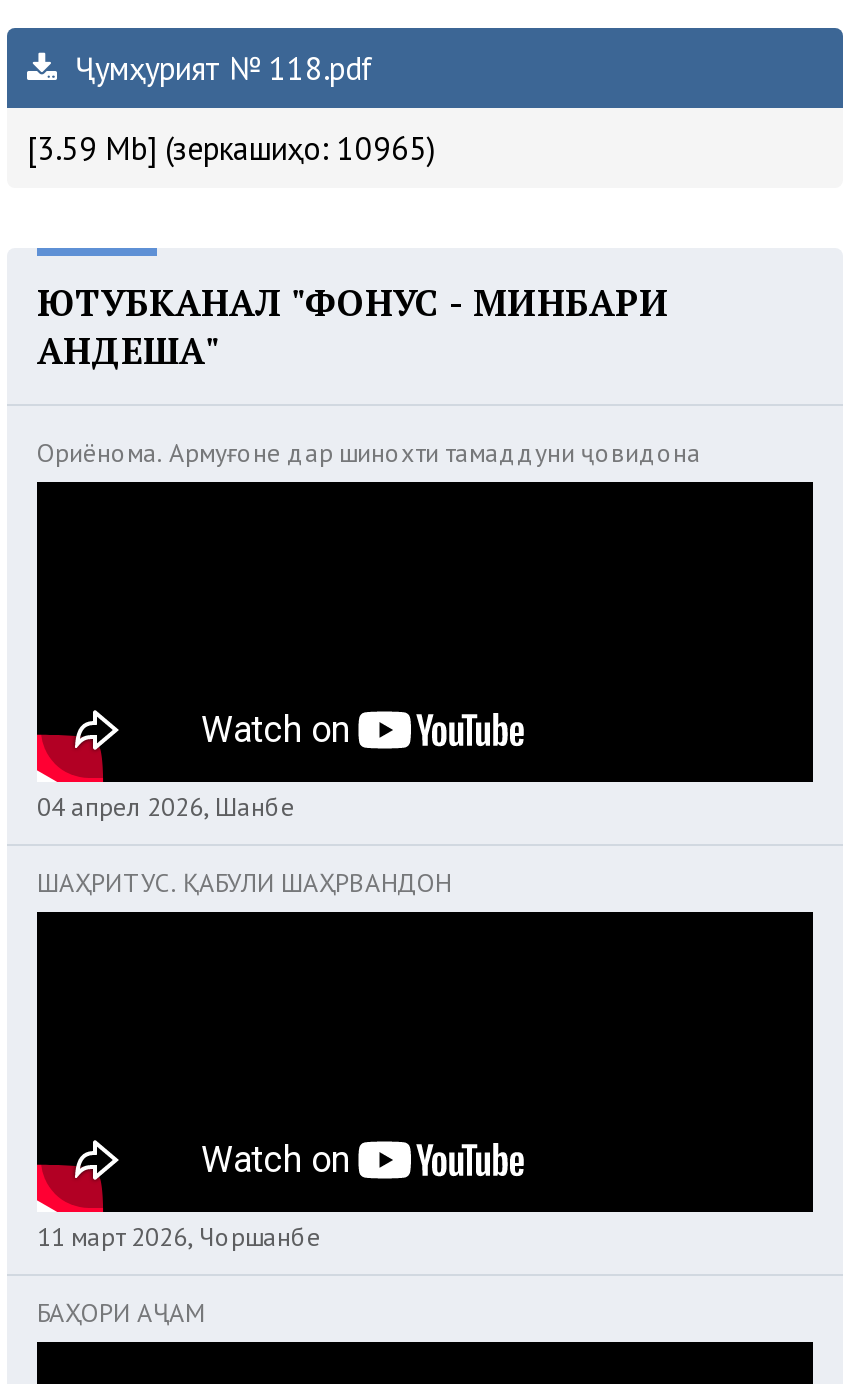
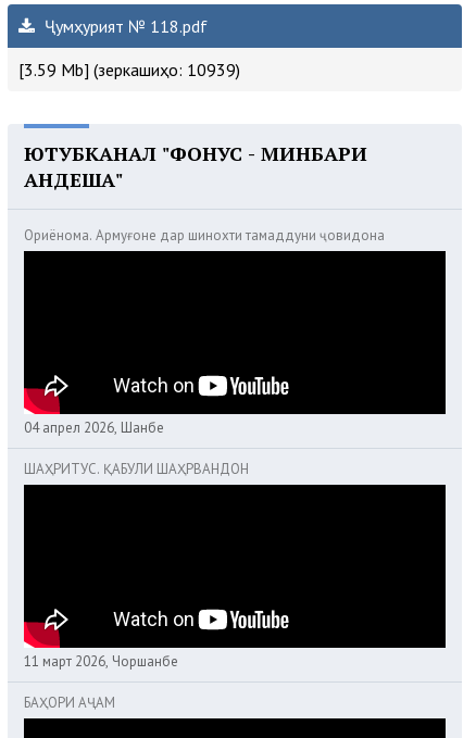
- [3.59 Mb] (зеркашиҳо: 10965)
+ [3.59 Mb] (зеркашиҳо: 10939)
